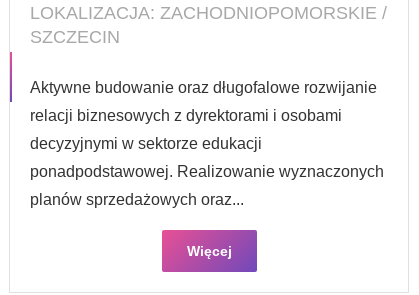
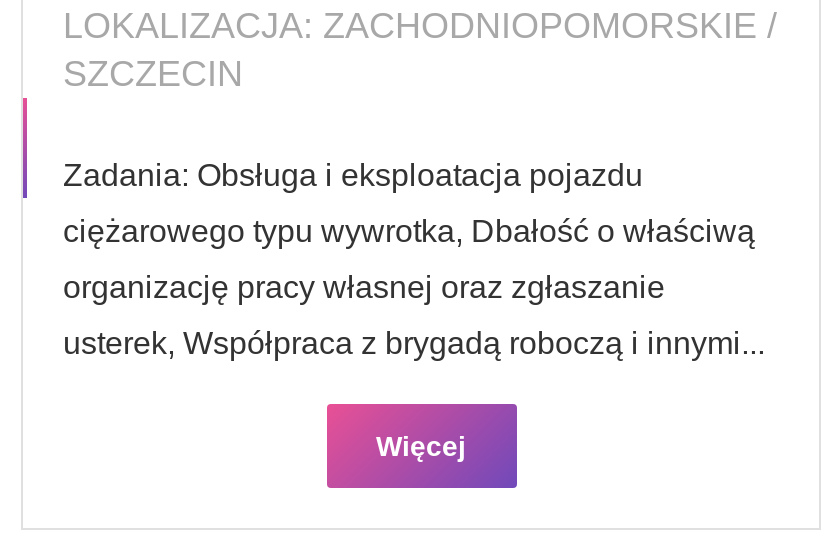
- Aktywne budowanie oraz długofalowe rozwijanie
- relacji biznesowych z dyrektorami i osobami
- decyzyjnymi w sektorze edukacji
- ponadpodstawowej. Realizowanie wyznaczonych
- planów sprzedażowych oraz...
+ Zadania: Obsługa i eksploatacja pojazdu
+ ciężarowego typu wywrotka, Dbałość o właściwą
+ organizację pracy własnej oraz zgłaszanie
+ usterek, Współpraca z brygadą roboczą i innymi...
